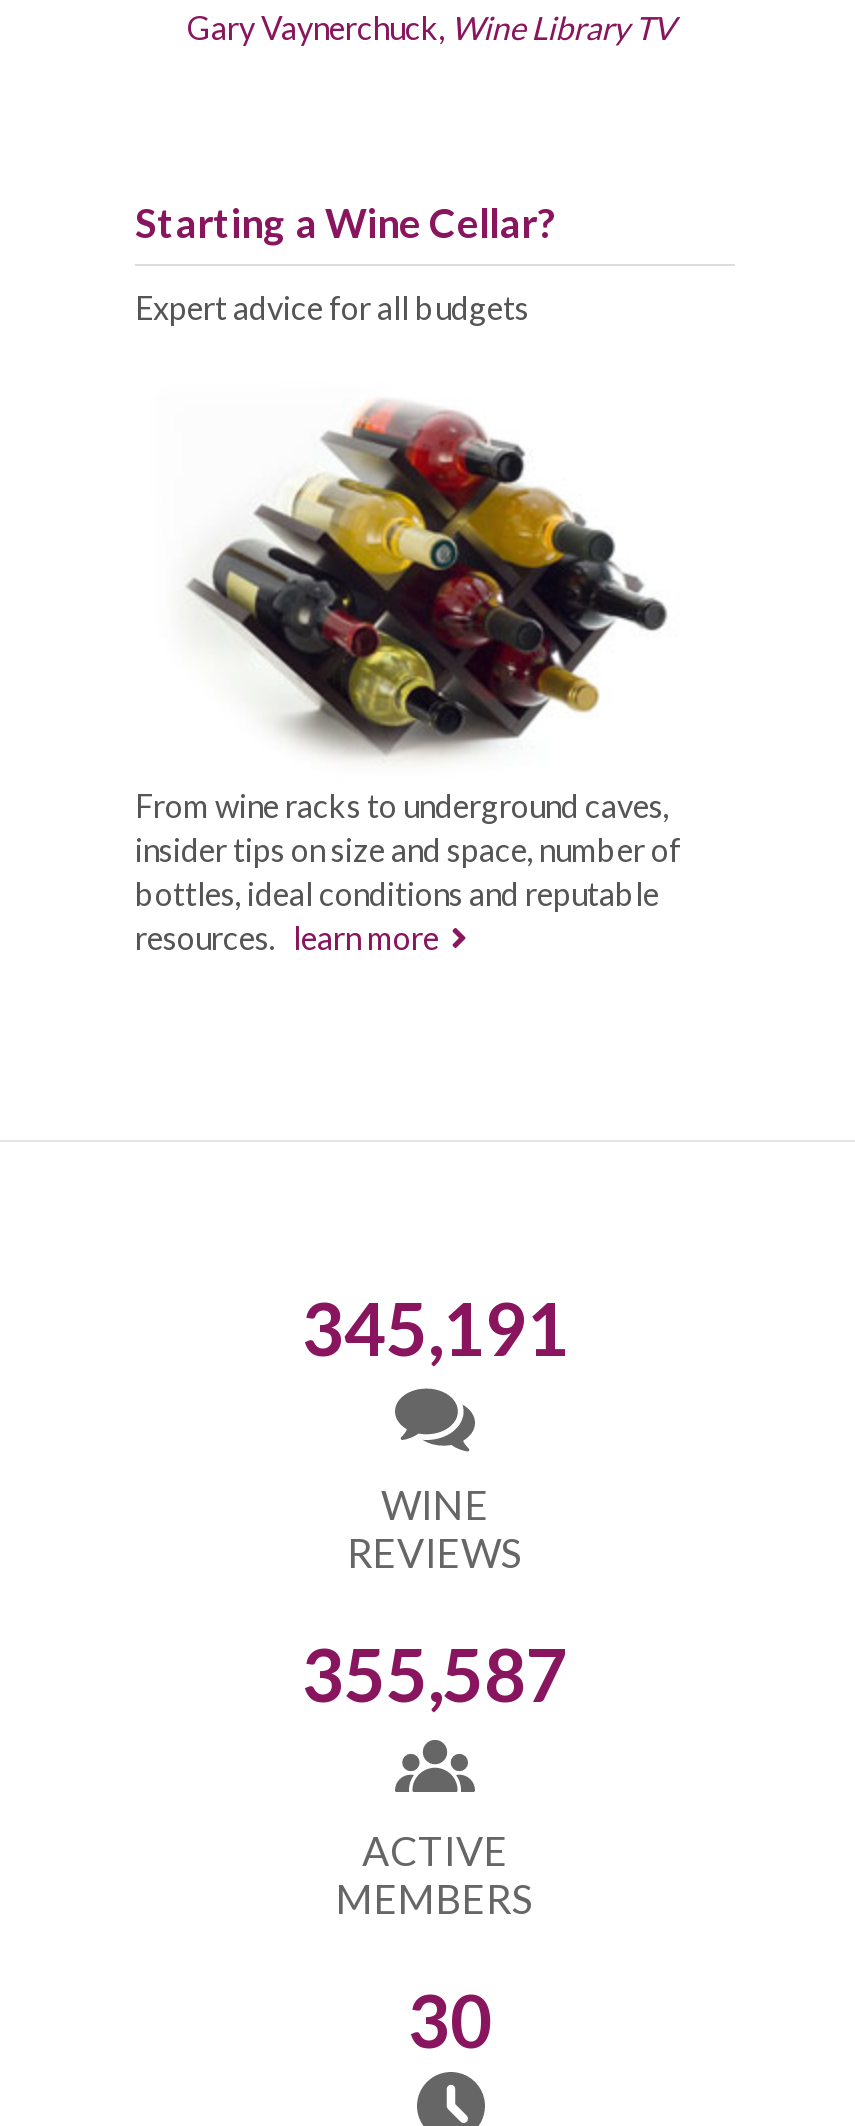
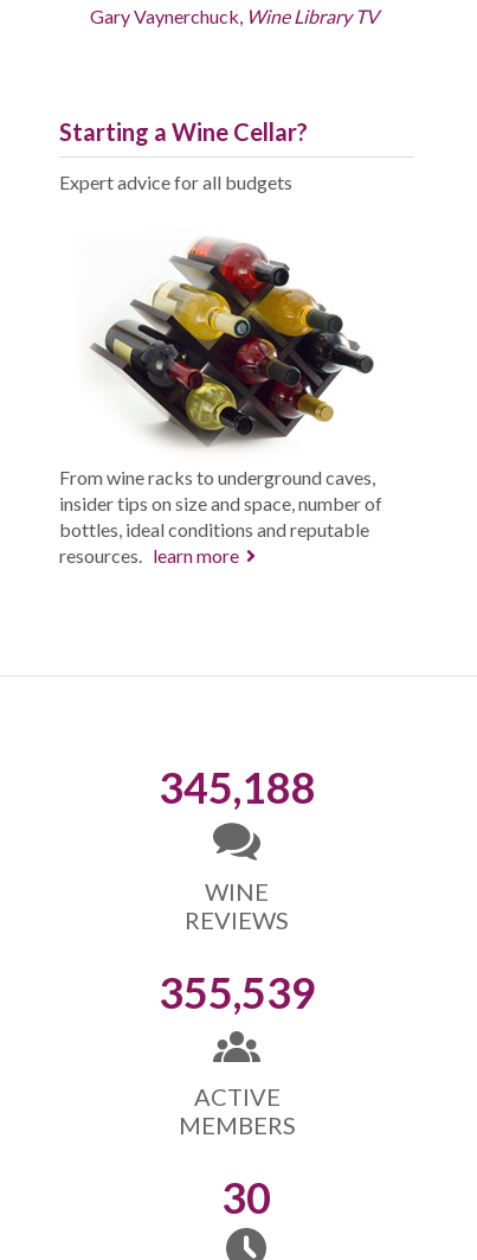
- 345,191
+ 345,188

- 355,587
+ 355,539
